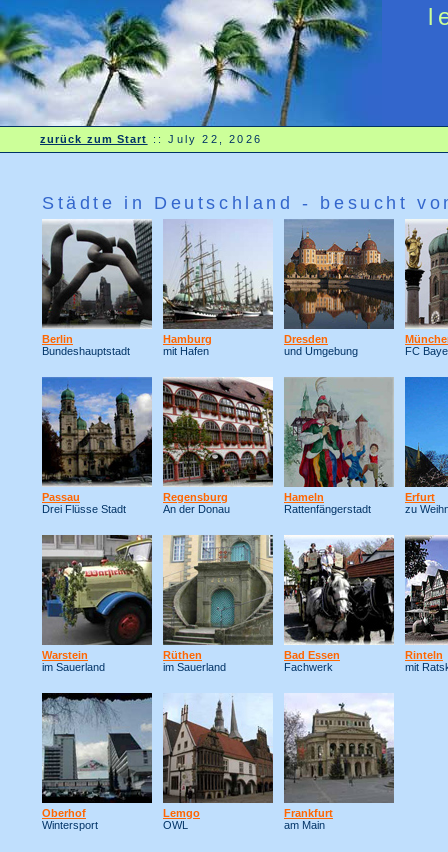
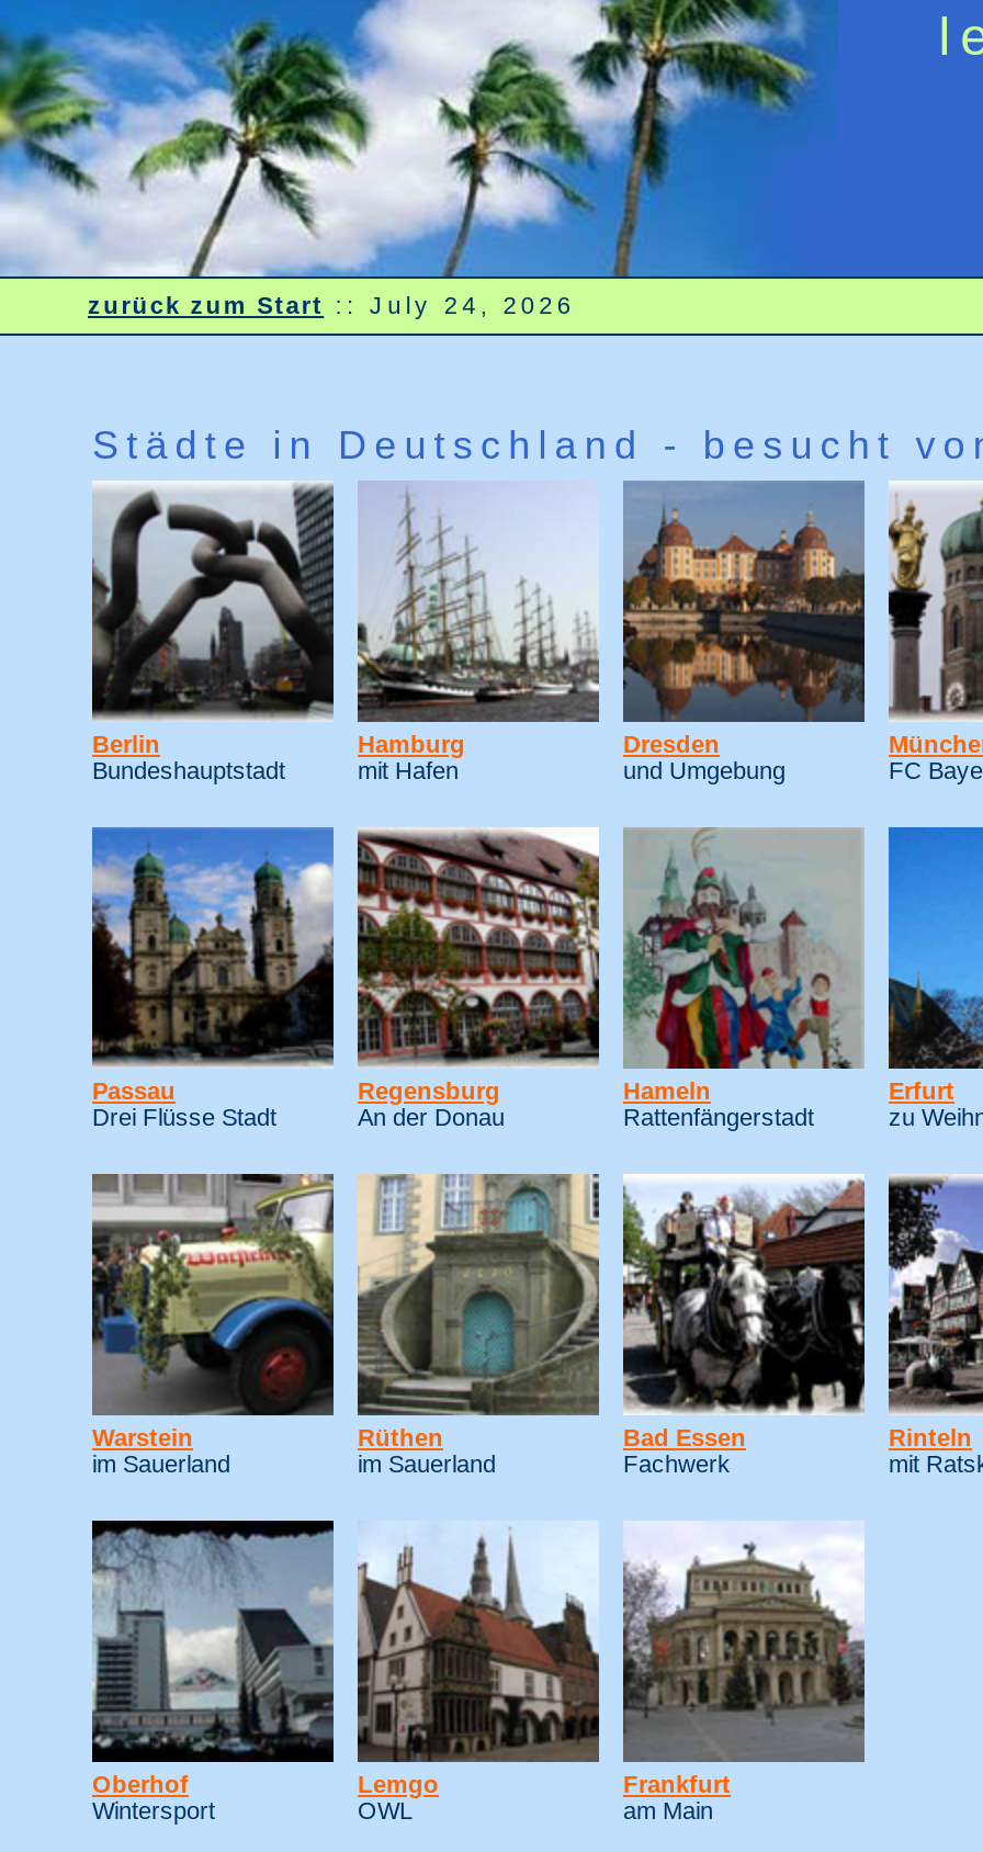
- zurück zum Start:: July 22, 2026
+ zurück zum Start:: July 24, 2026
